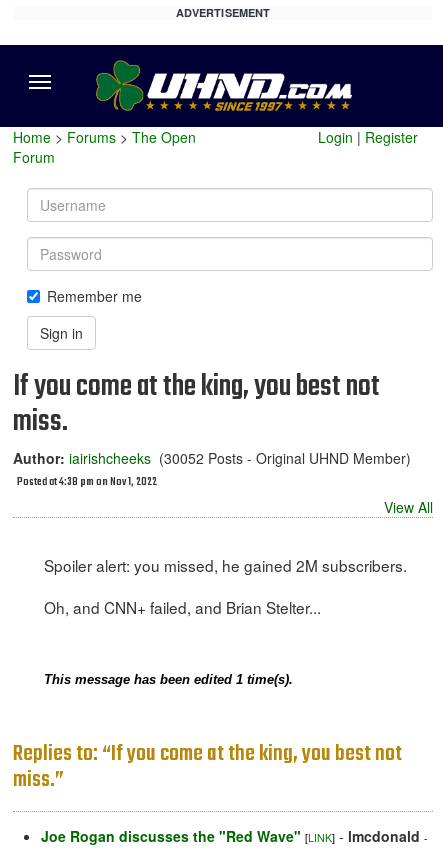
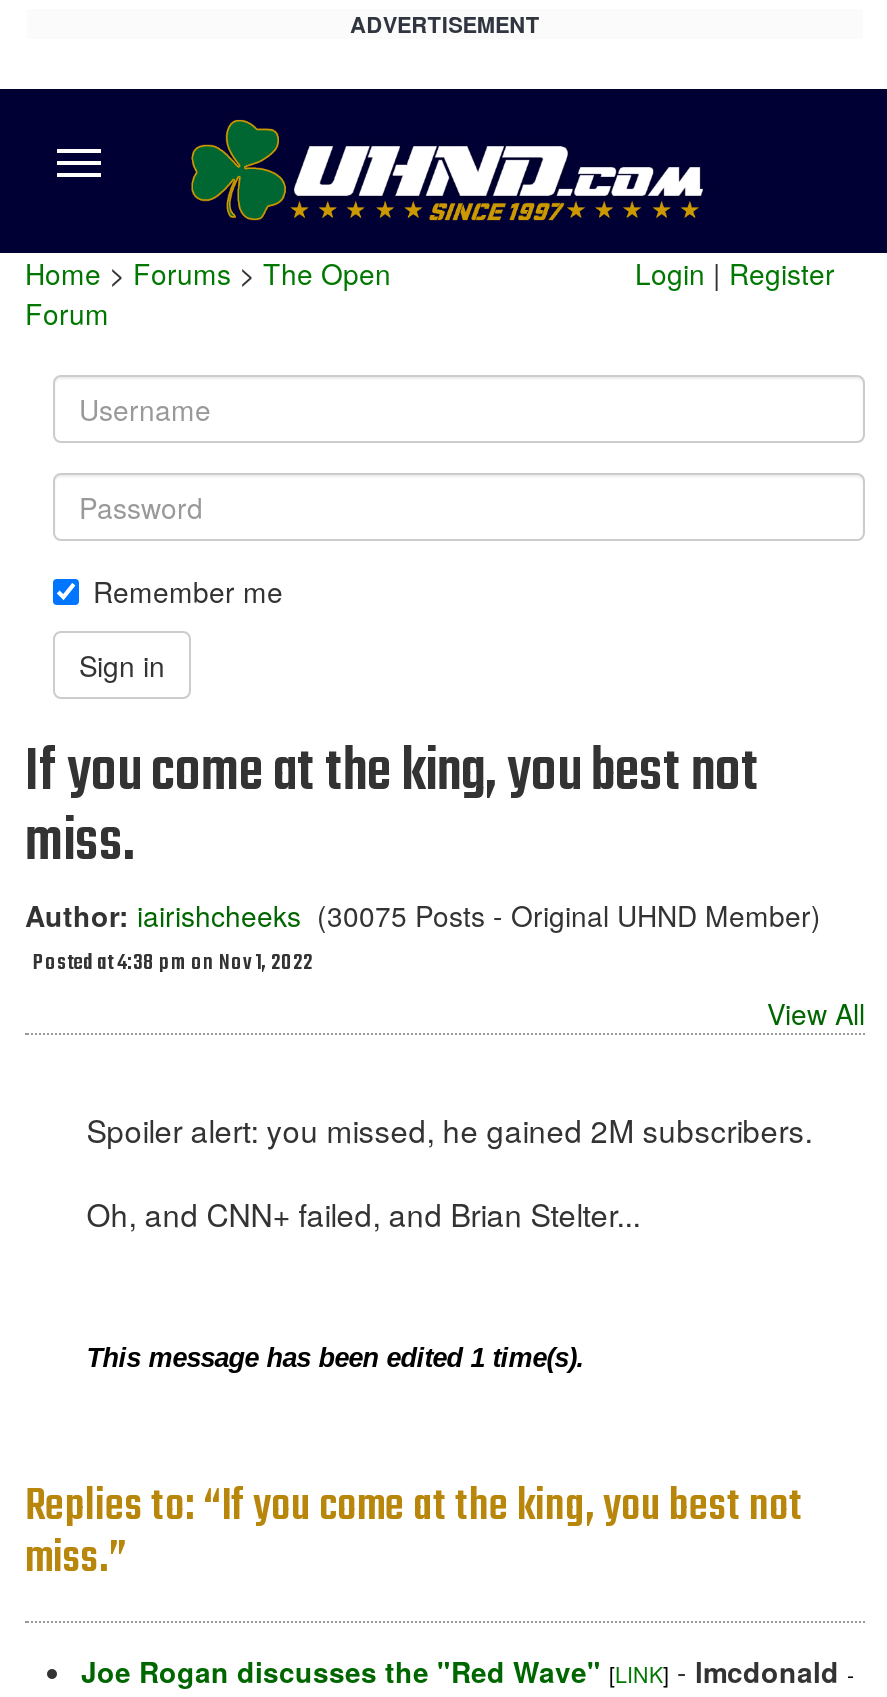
- Author: iairishcheeks (30052 Posts - Original UHND Member)
+ Author: iairishcheeks (30075 Posts - Original UHND Member)
